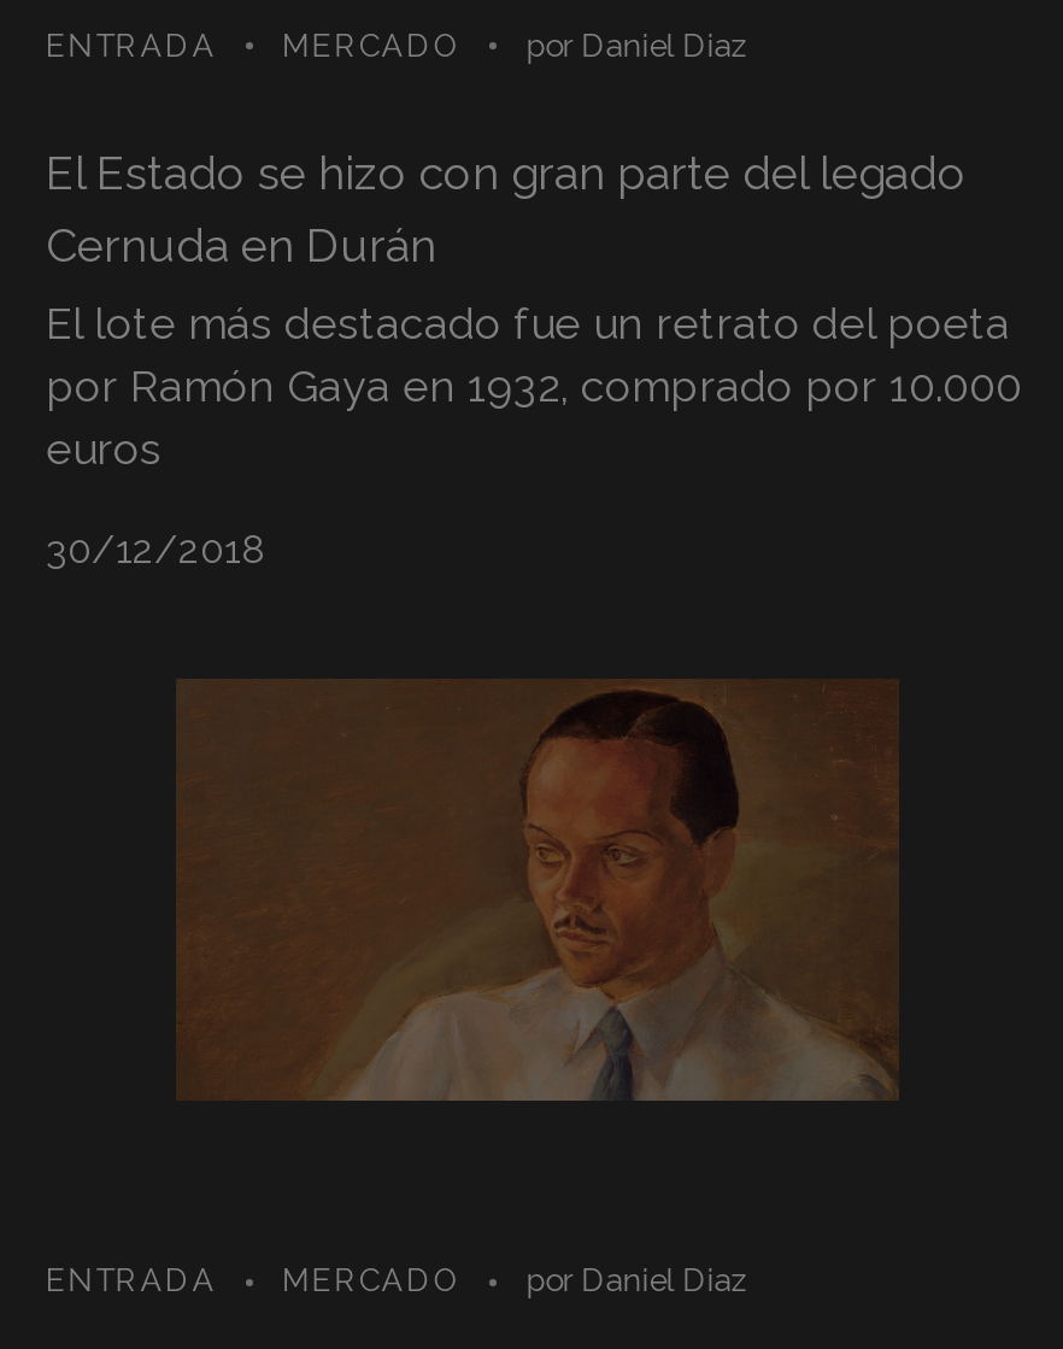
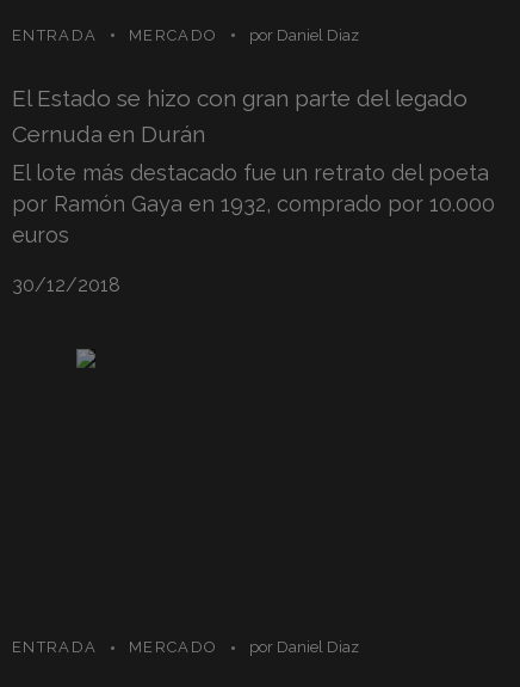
- [image]
